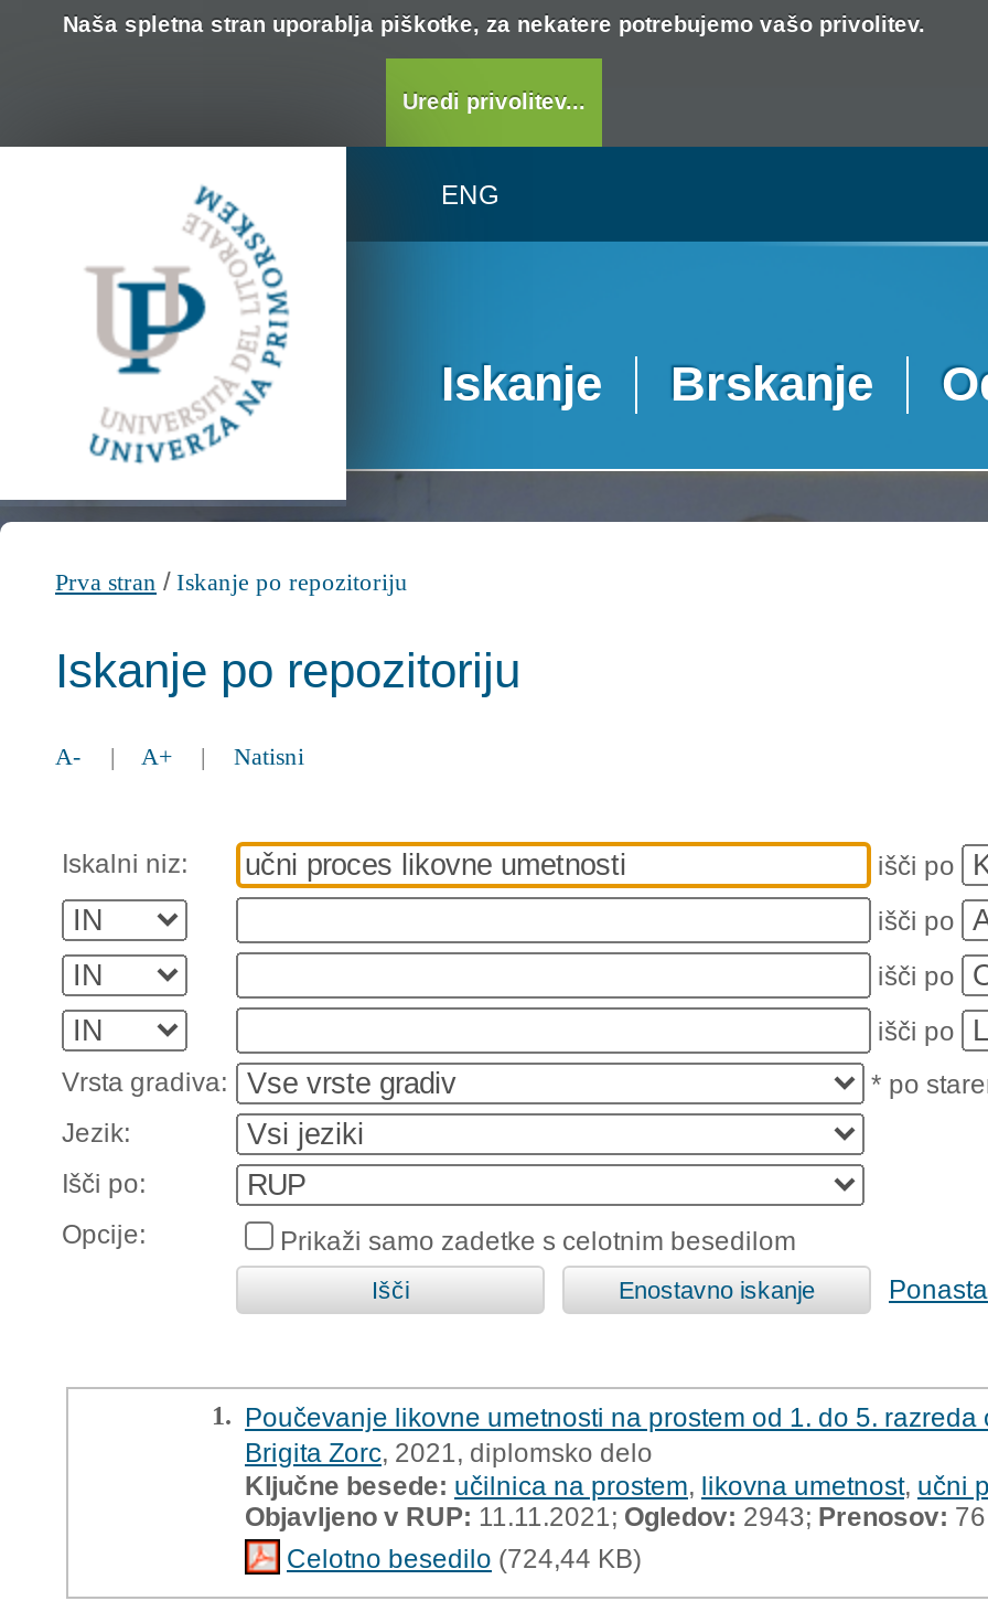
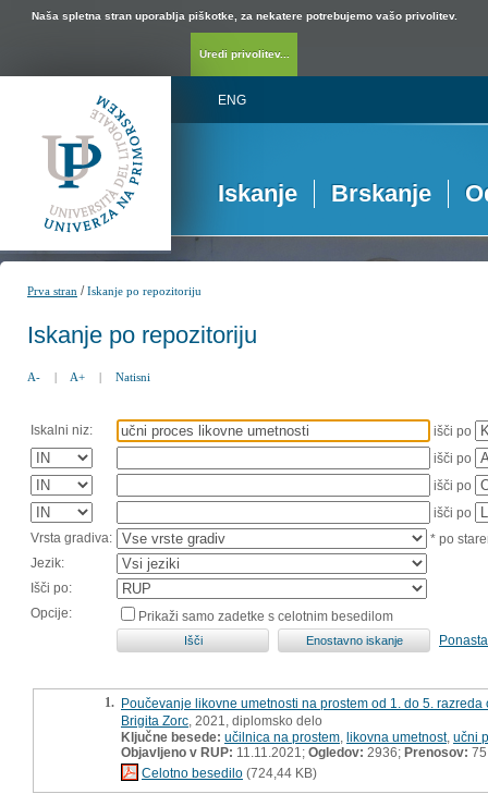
- Objavljeno v RUP:11.11.2021;Ogledov:2943;Prenosov:76
+ Objavljeno v RUP:11.11.2021;Ogledov:2936;Prenosov:75
